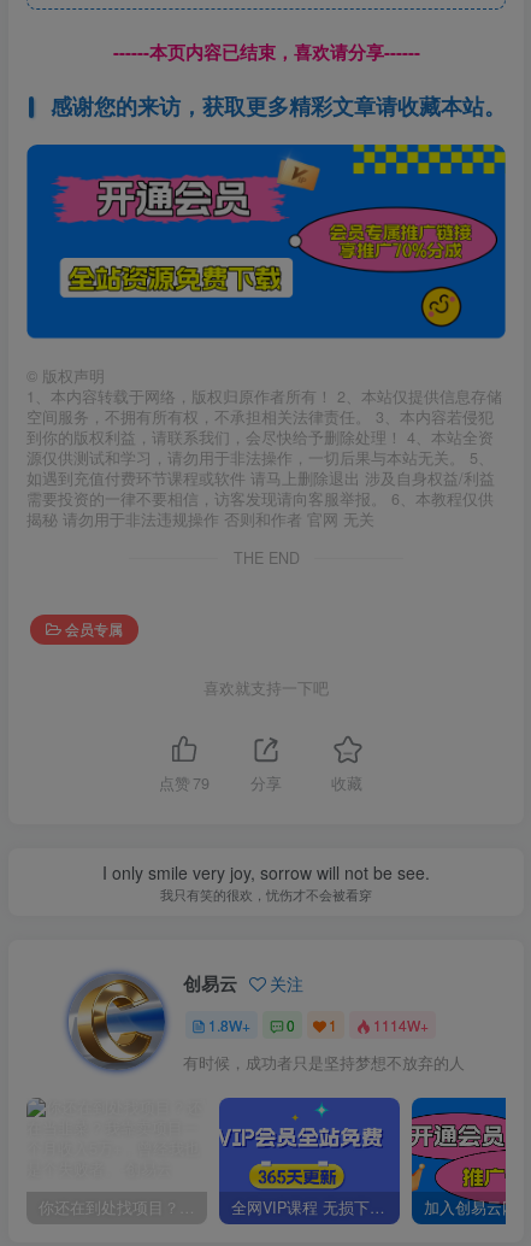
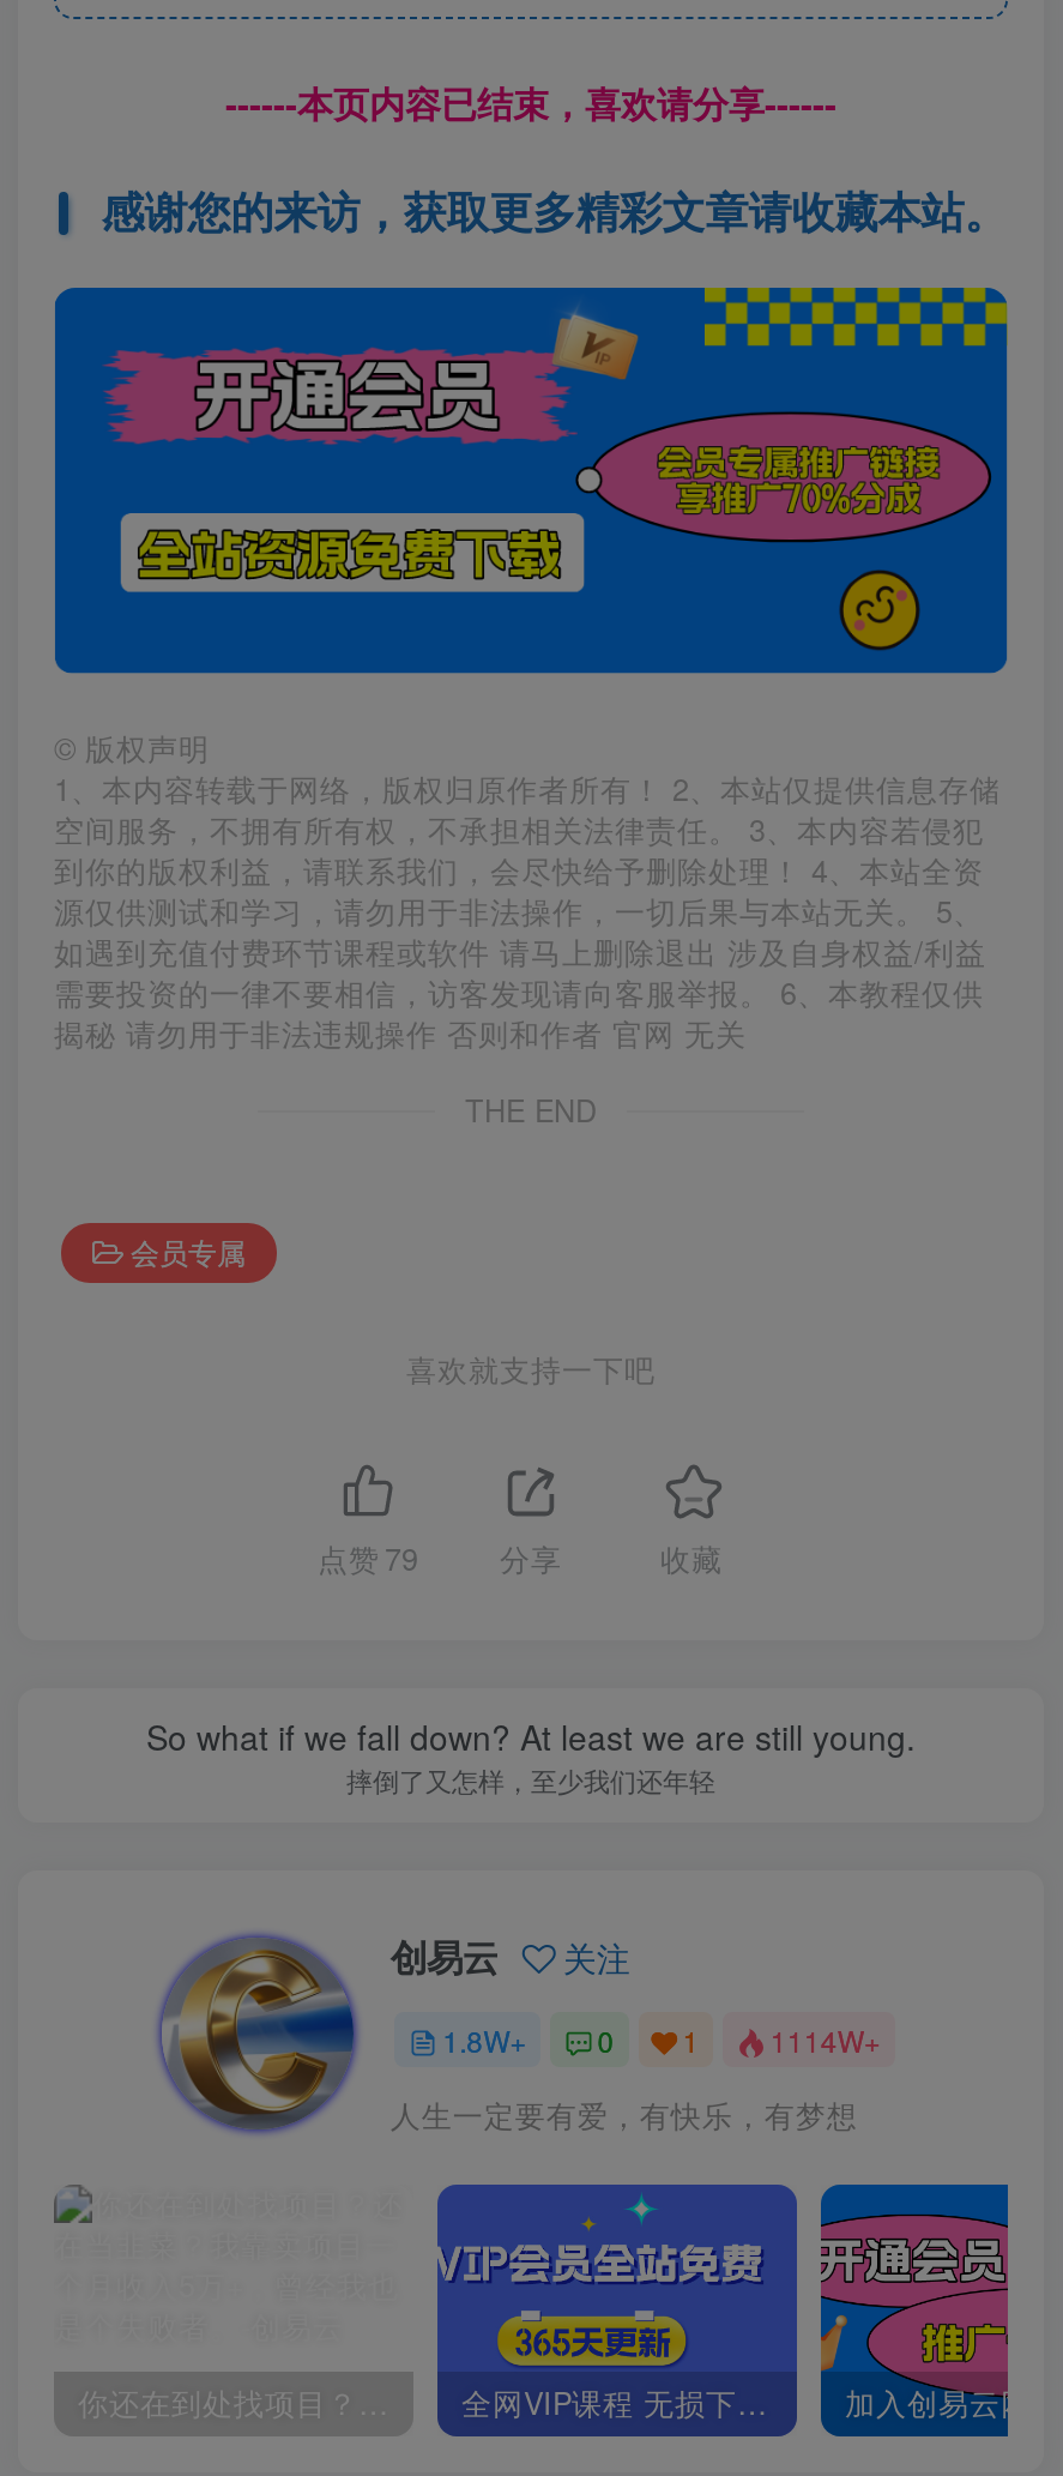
- I only smile very joy, sorrow will not be see.
- 我只有笑的很欢，忧伤才不会被看穿
+ So what if we fall down? At least we are still young.
+ 摔倒了又怎样，至少我们还年轻

- [image]
- 有时候，成功者只是坚持梦想不放弃的人
+ [image]
+ 人生一定要有爱，有快乐，有梦想
